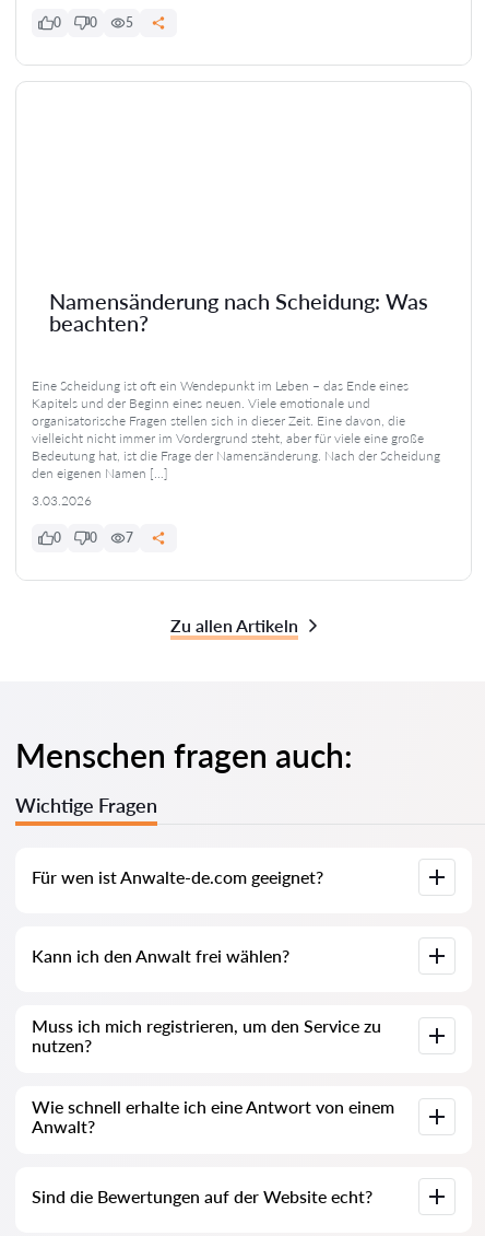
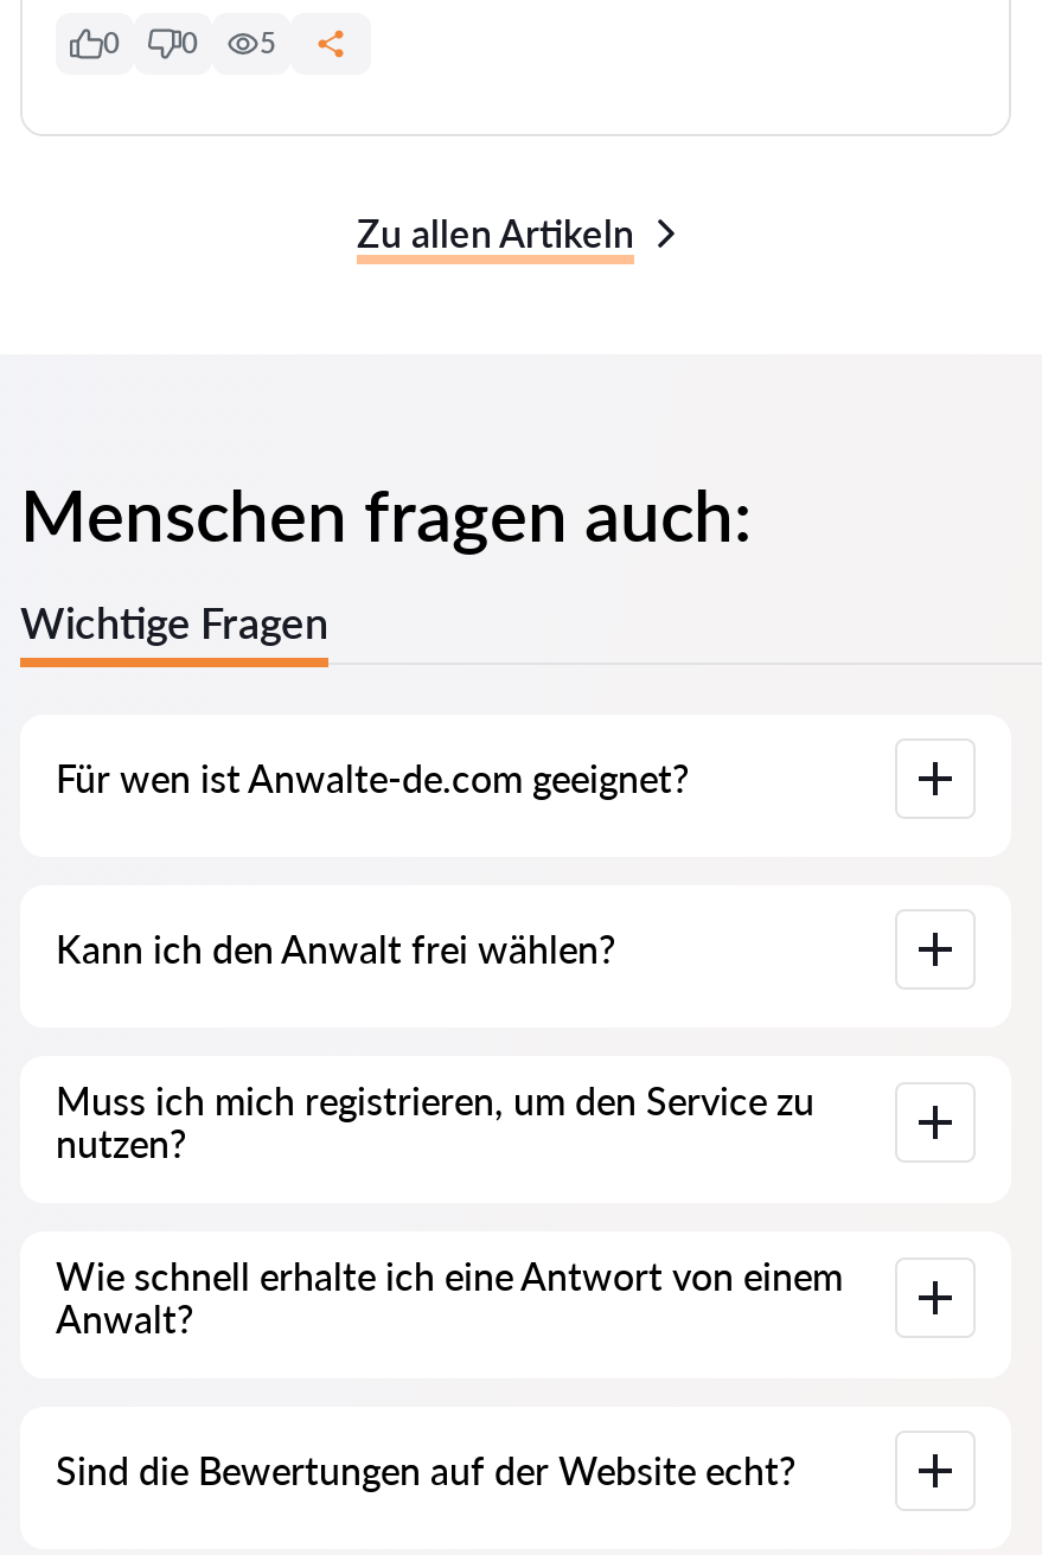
- Namensänderung nach Scheidung: Was
- beachten?
- Eine Scheidung ist oft ein Wendepunkt im Leben – das Ende eines
- Kapitels und der Beginn eines neuen. Viele emotionale und
- organisatorische Fragen stellen sich in dieser Zeit. Eine davon, die
- vielleicht nicht immer im Vordergrund steht, aber für viele eine große
- Bedeutung hat, ist die Frage der Namensänderung. Nach der Scheidung
- den eigenen Namen […]
- 3.03.2026
- 0
- 0
- 7
